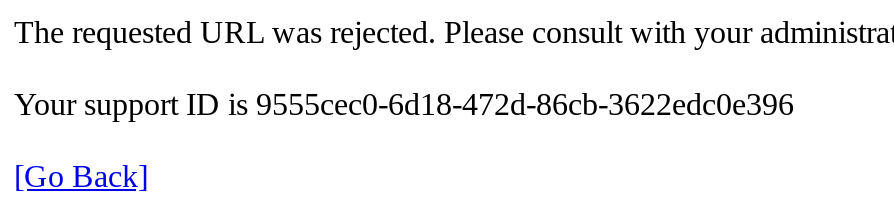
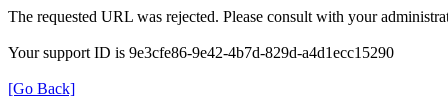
- Your support ID is 9555cec0-6d18-472d-86cb-3622edc0e396
+ Your support ID is 9e3cfe86-9e42-4b7d-829d-a4d1ecc15290
